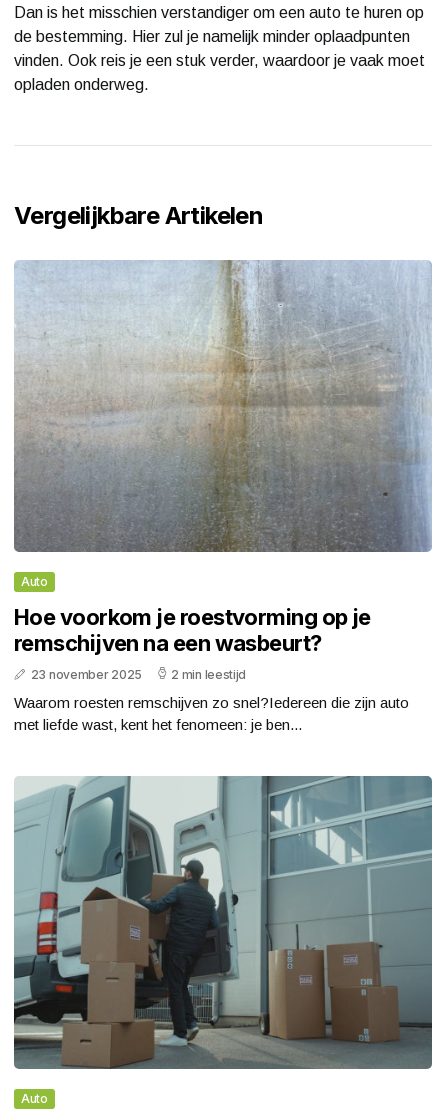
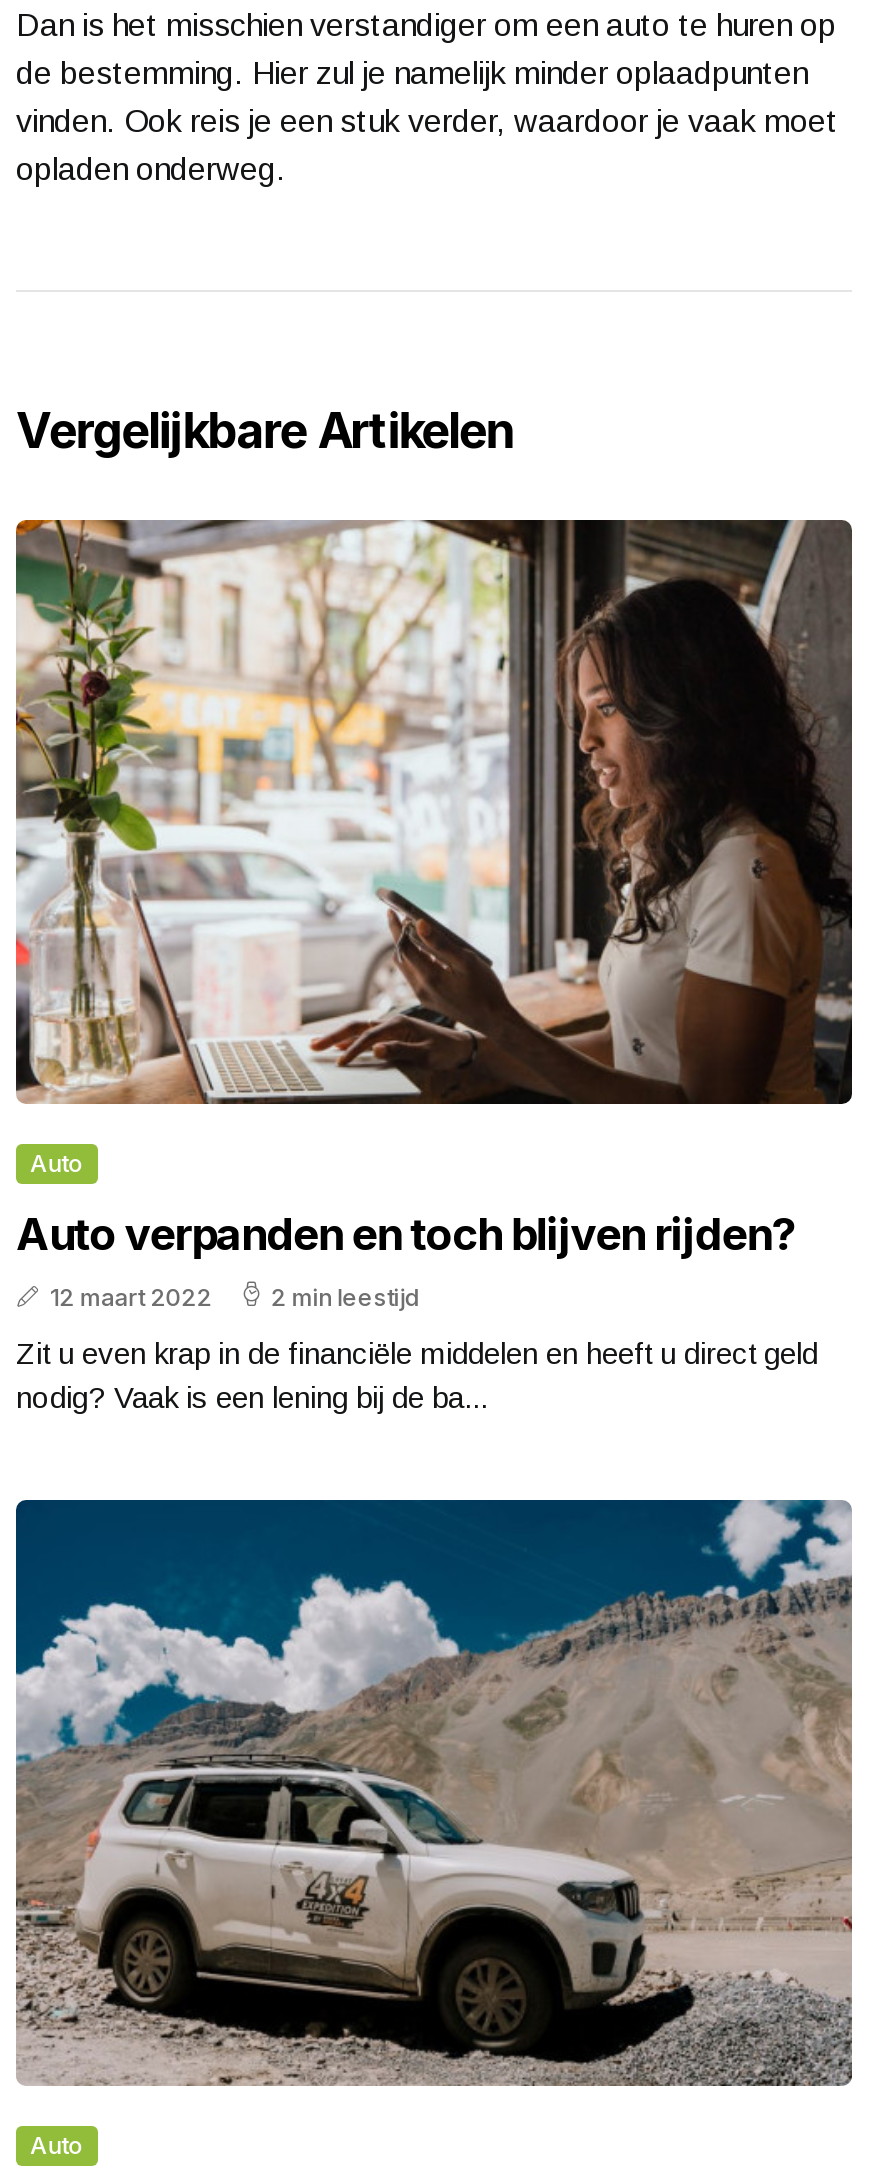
- [image]
+ [image]

- Hoe voorkom je roestvorming op je
- remschijven na een wasbeurt?
- 23 november 2025
+ Auto verpanden en toch blijven rijden?
+ 12 maart 2022

- Waarom roesten remschijven zo snel?Iedereen die zijn auto
- met liefde wast, kent het fenomeen: je ben...
+ Zit u even krap in de financiële middelen en heeft u direct geld
+ nodig? Vaak is een lening bij de ba...

- [image]
+ [image]
